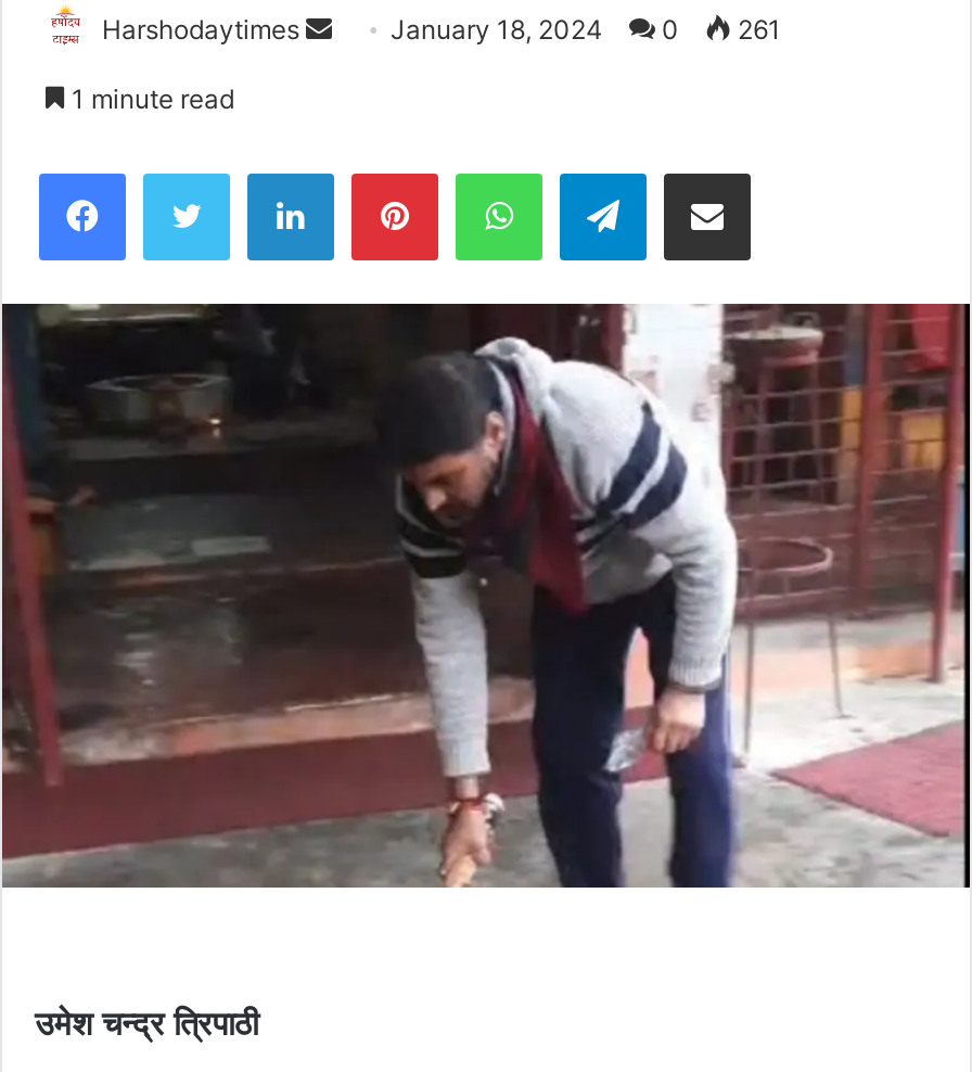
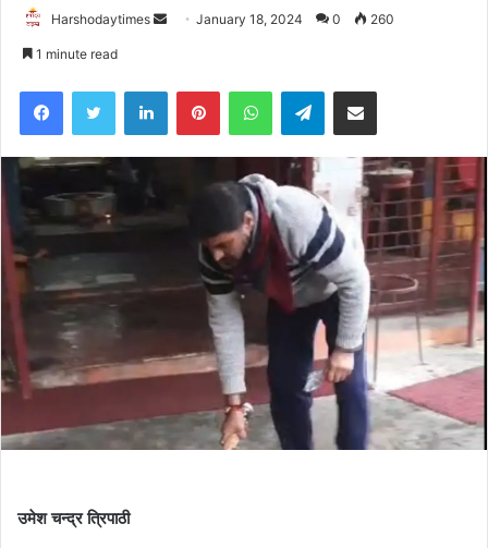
- 261
+ 260
